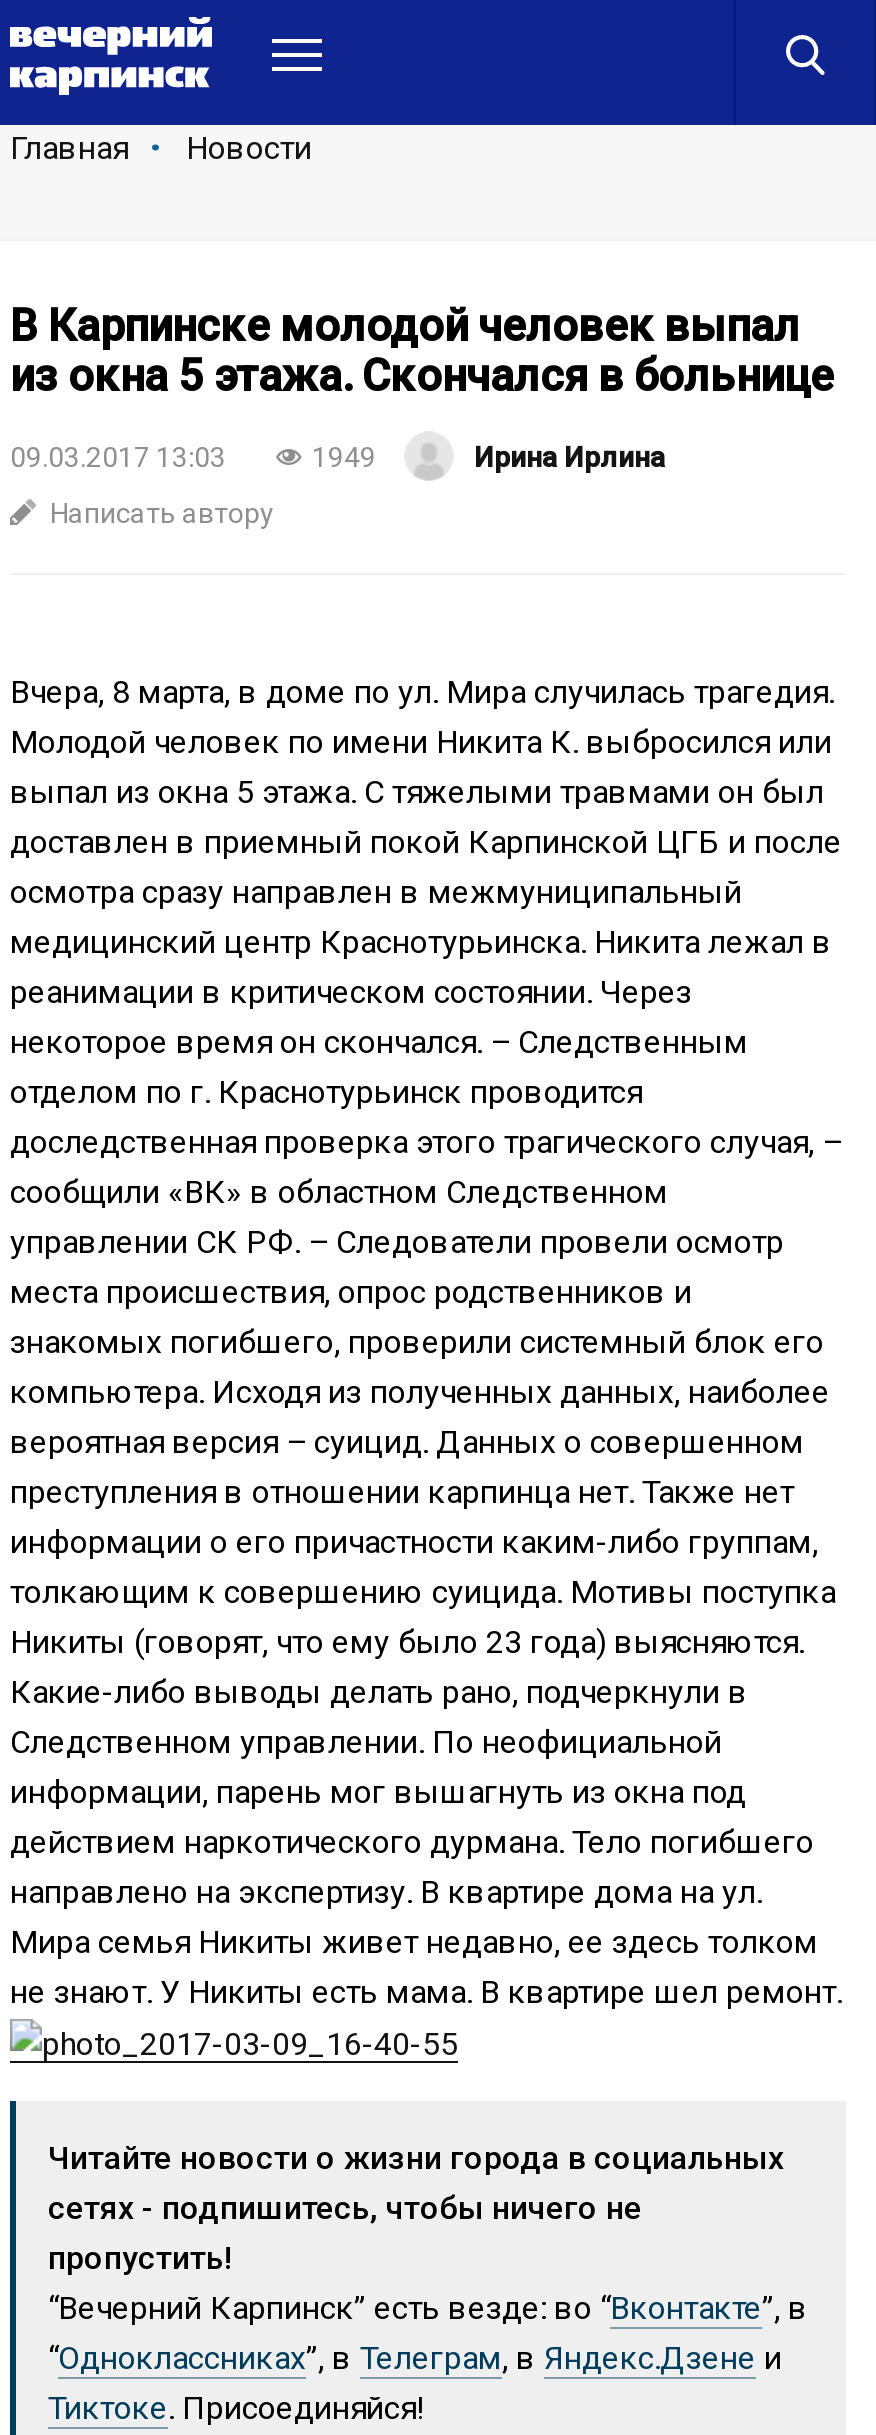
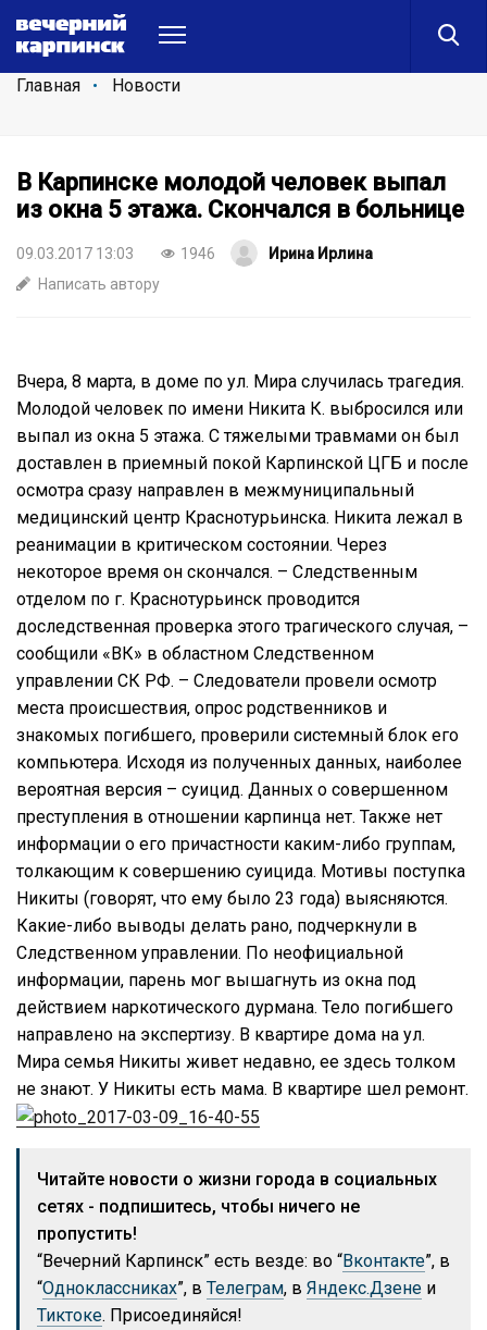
- 1949
+ 1946
